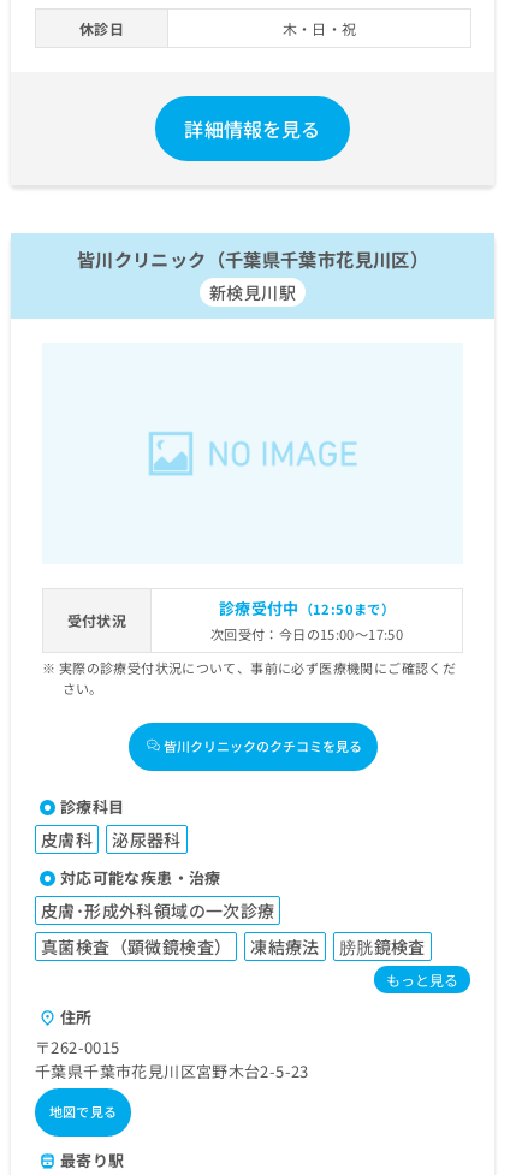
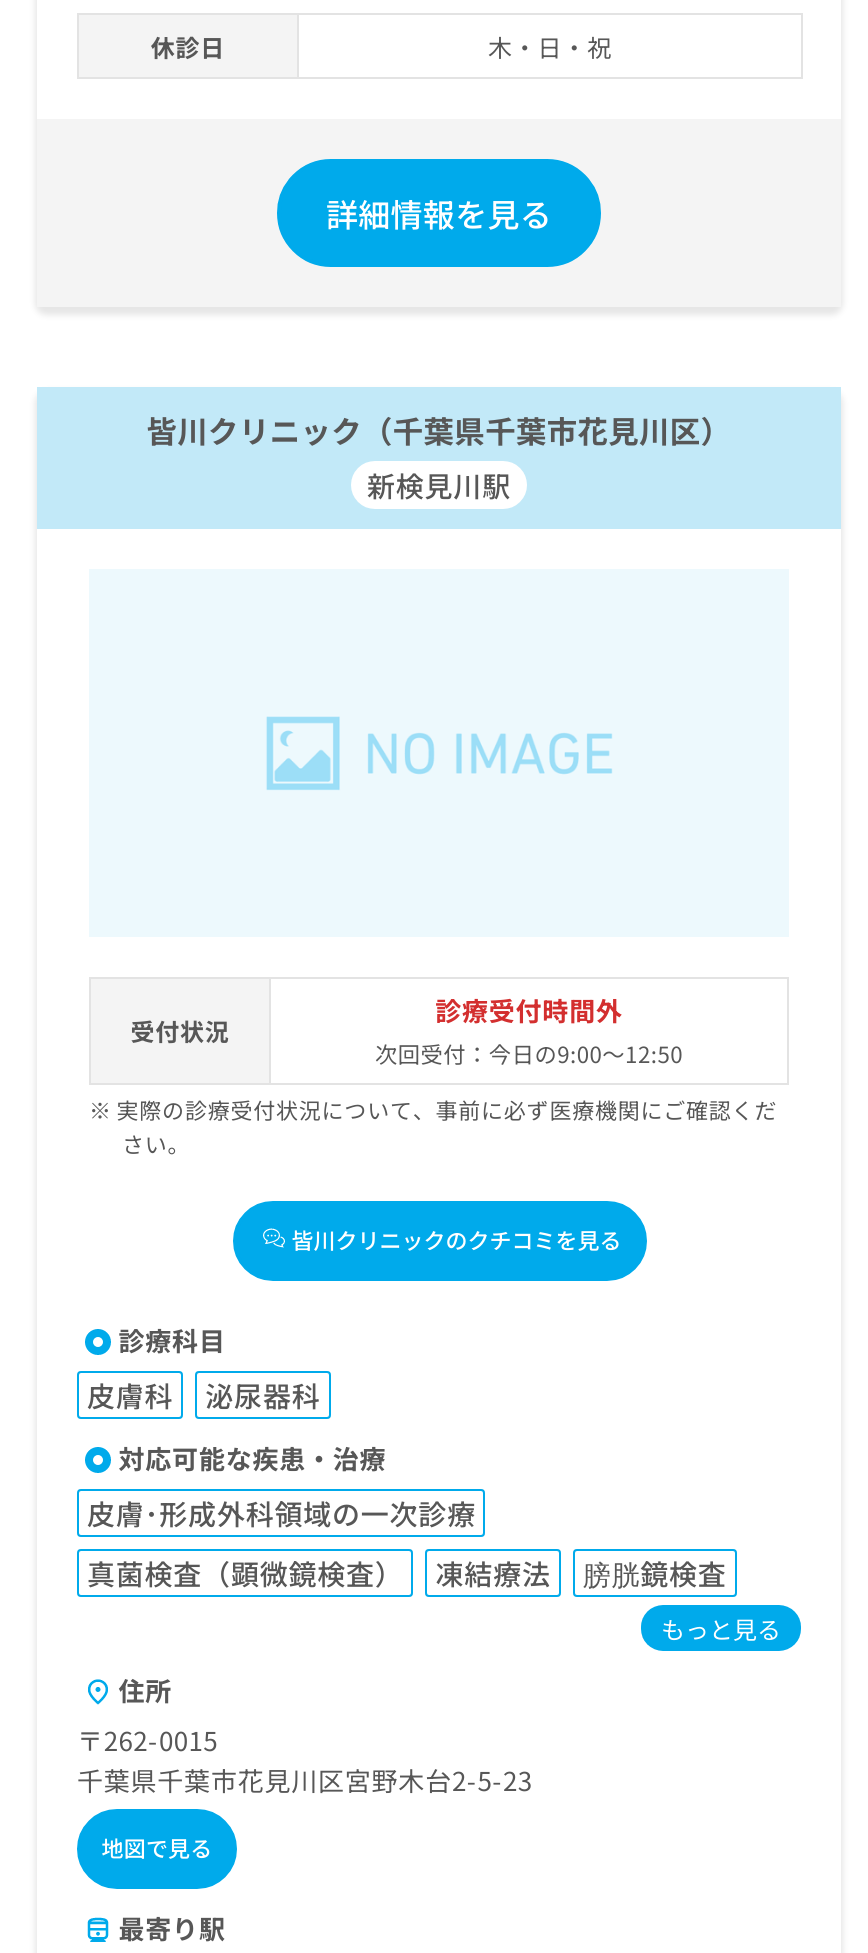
- 診療受付中（12:50まで）
- 次回受付：今日の15:00～17:50
+ 診療受付時間外
+ 次回受付：今日の9:00～12:50
